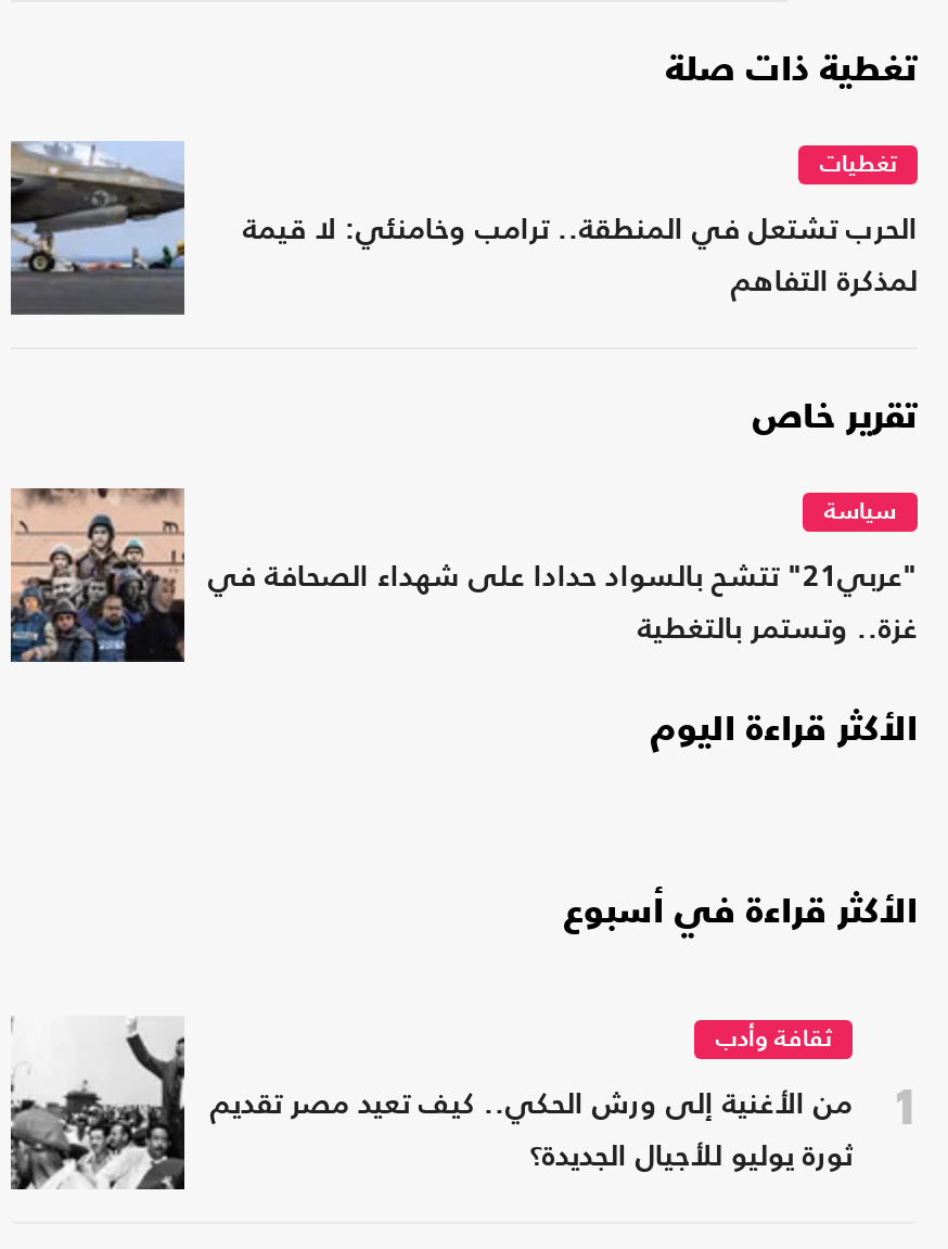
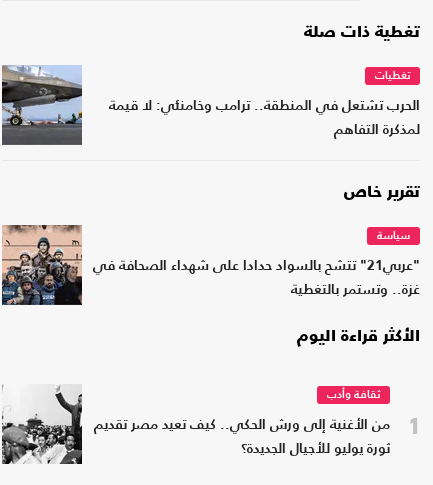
- الأكثر قراءة في أسبوع
